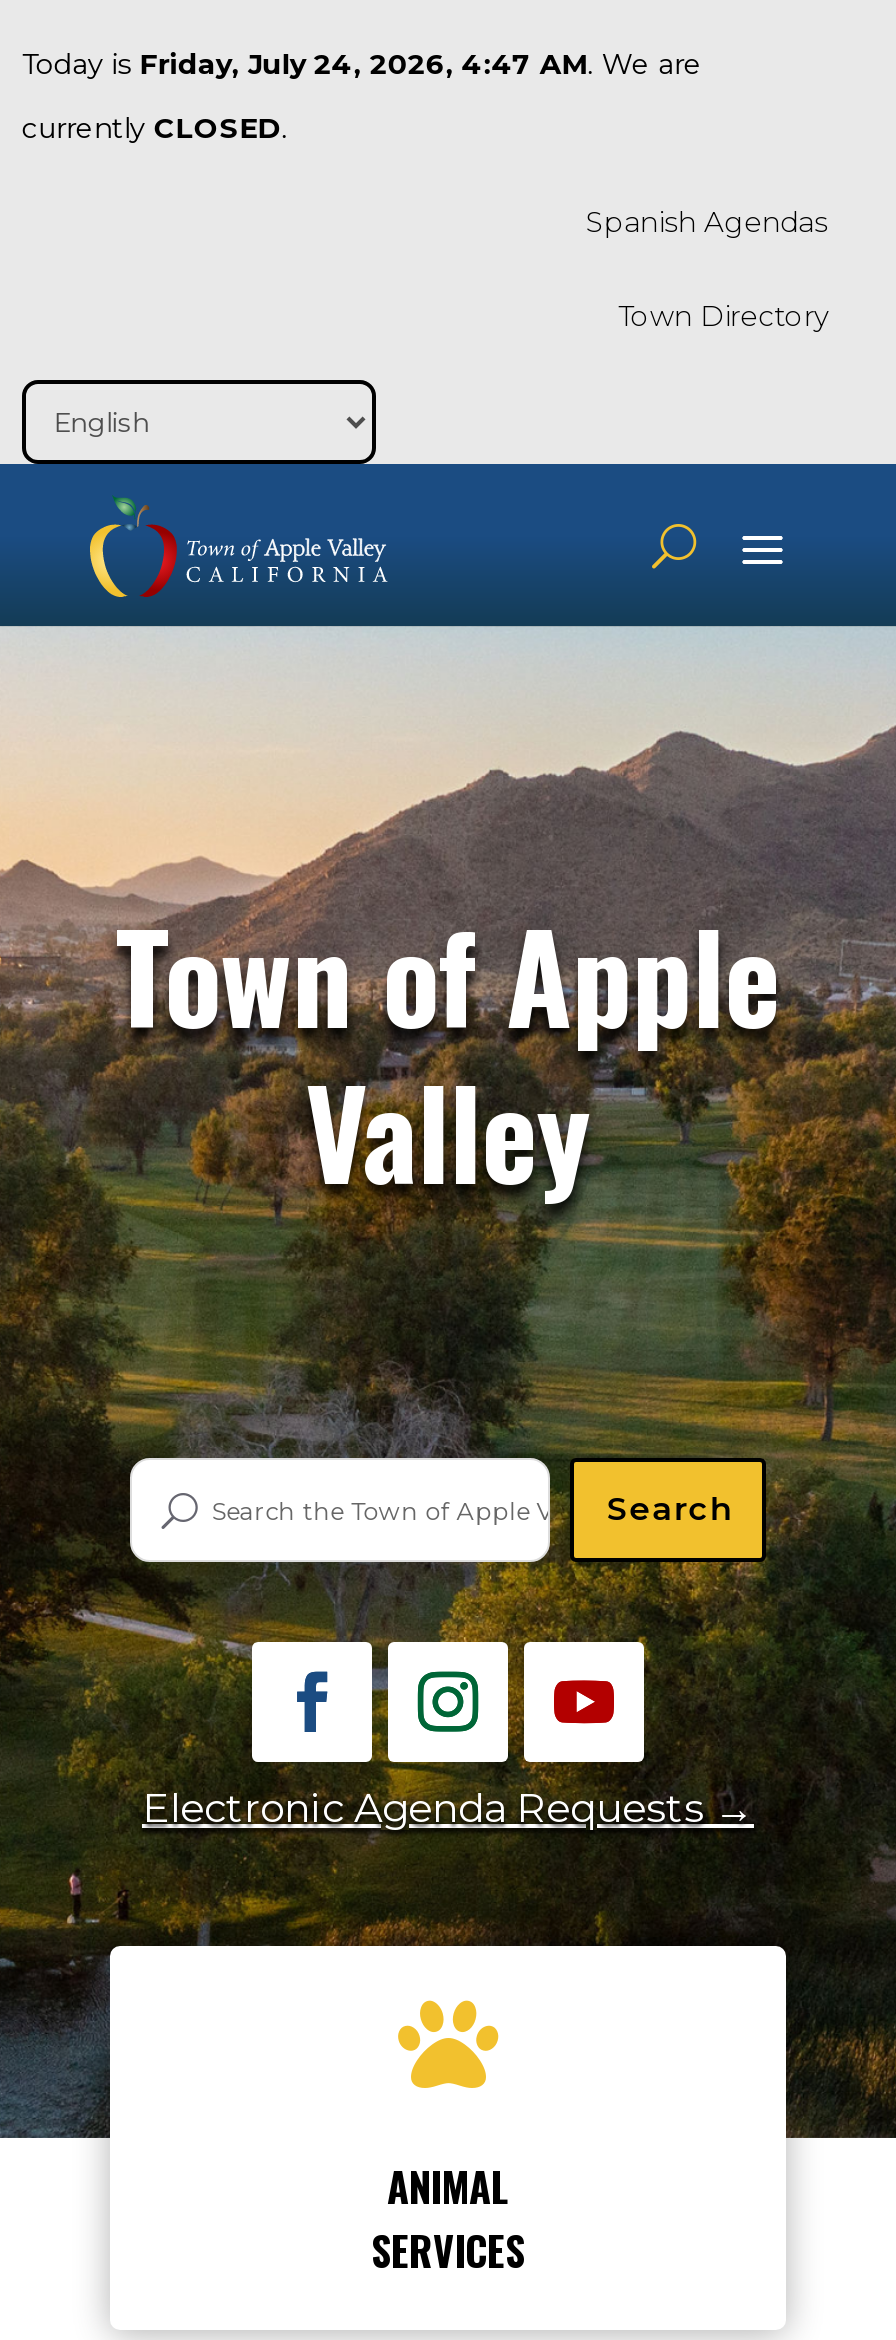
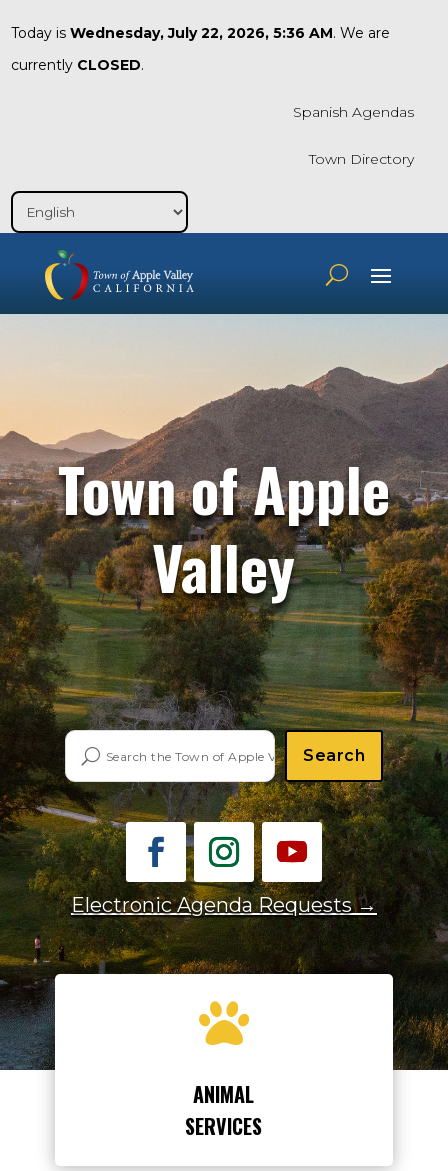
- Today is Friday, July 24, 2026, 4:47 AM. We are
+ Today is Wednesday, July 22, 2026, 5:36 AM. We are
